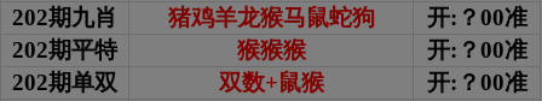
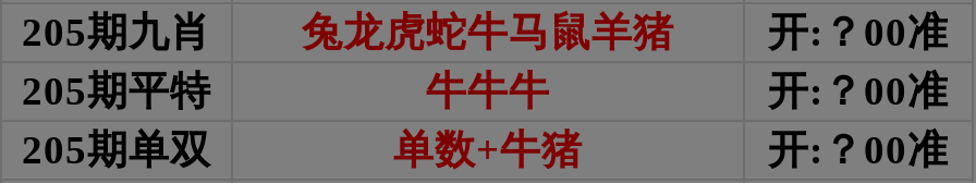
- 202期九肖
+ 205期九肖

- 猪鸡羊龙猴马鼠蛇狗
+ 兔龙虎蛇牛马鼠羊猪

- 202期平特
- 猴猴猴
+ 205期平特
+ 牛牛牛

- 202期单双
+ 205期单双

- 双数+鼠猴
+ 单数+牛猪
